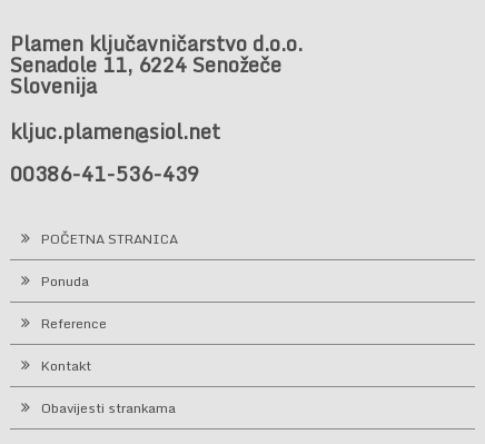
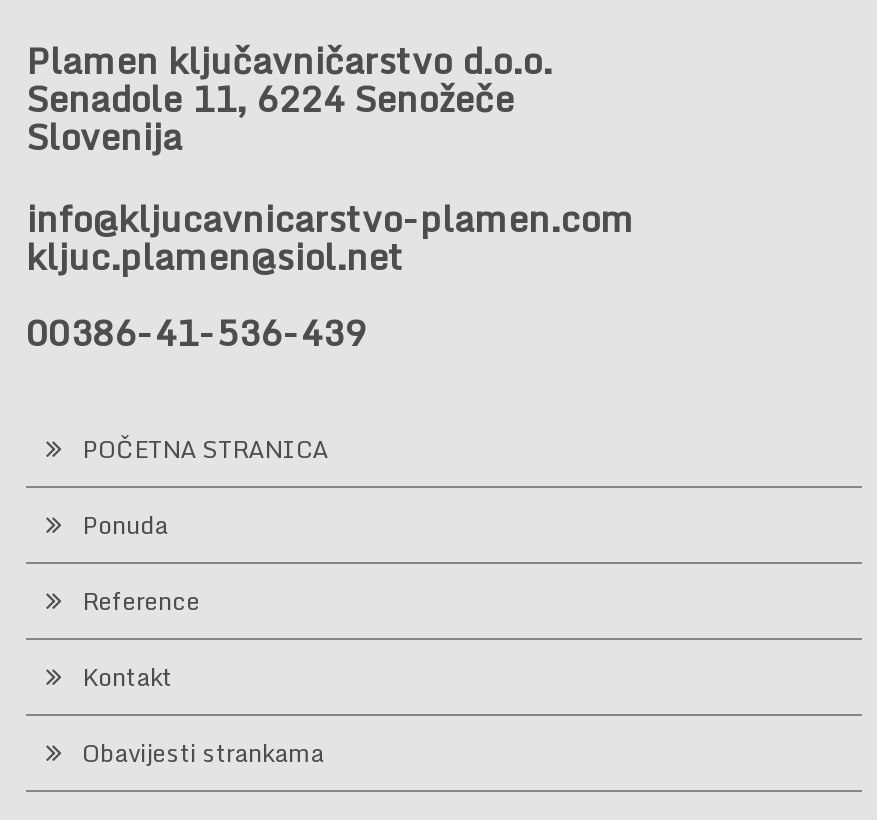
+ info@kljucavnicarstvo-plamen.com
